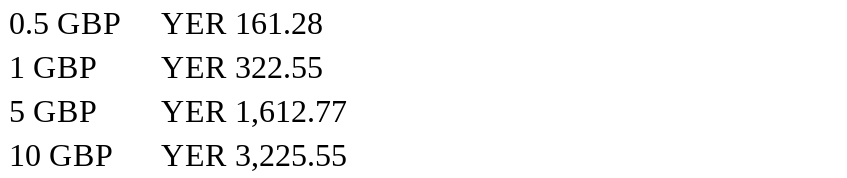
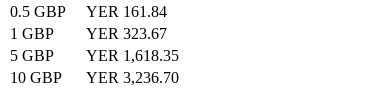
- 0.5 GBP YER 161.28
+ 0.5 GBP YER 161.84

- 1 GBP YER 322.55
+ 1 GBP YER 323.67

- 5 GBP YER 1,612.77
+ 5 GBP YER 1,618.35

- 10 GBP YER 3,225.55
+ 10 GBP YER 3,236.70
